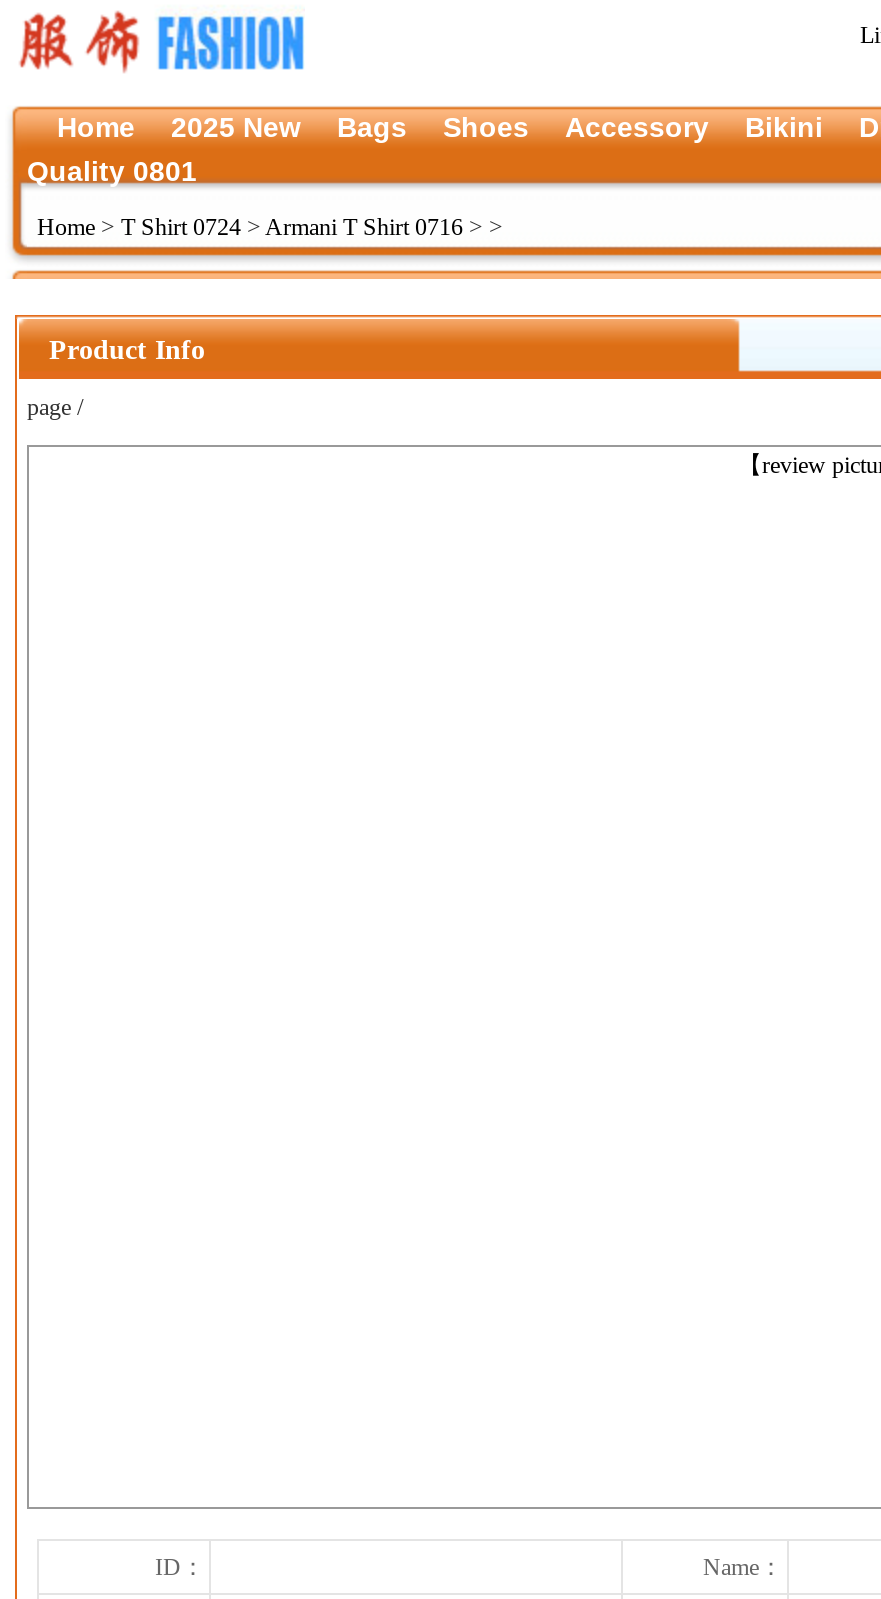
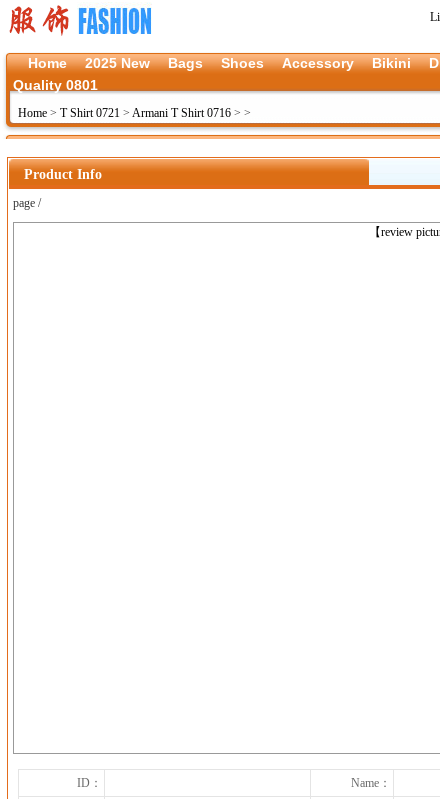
- Home > T Shirt 0724 > Armani T Shirt 0716 > >
+ Home > T Shirt 0721 > Armani T Shirt 0716 > >
